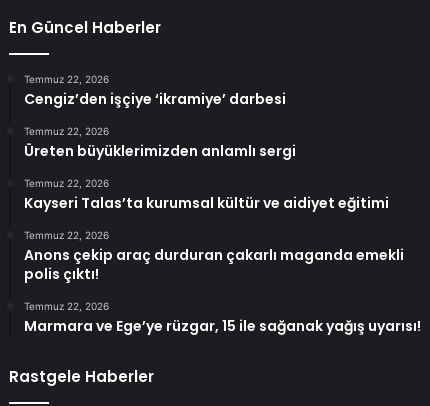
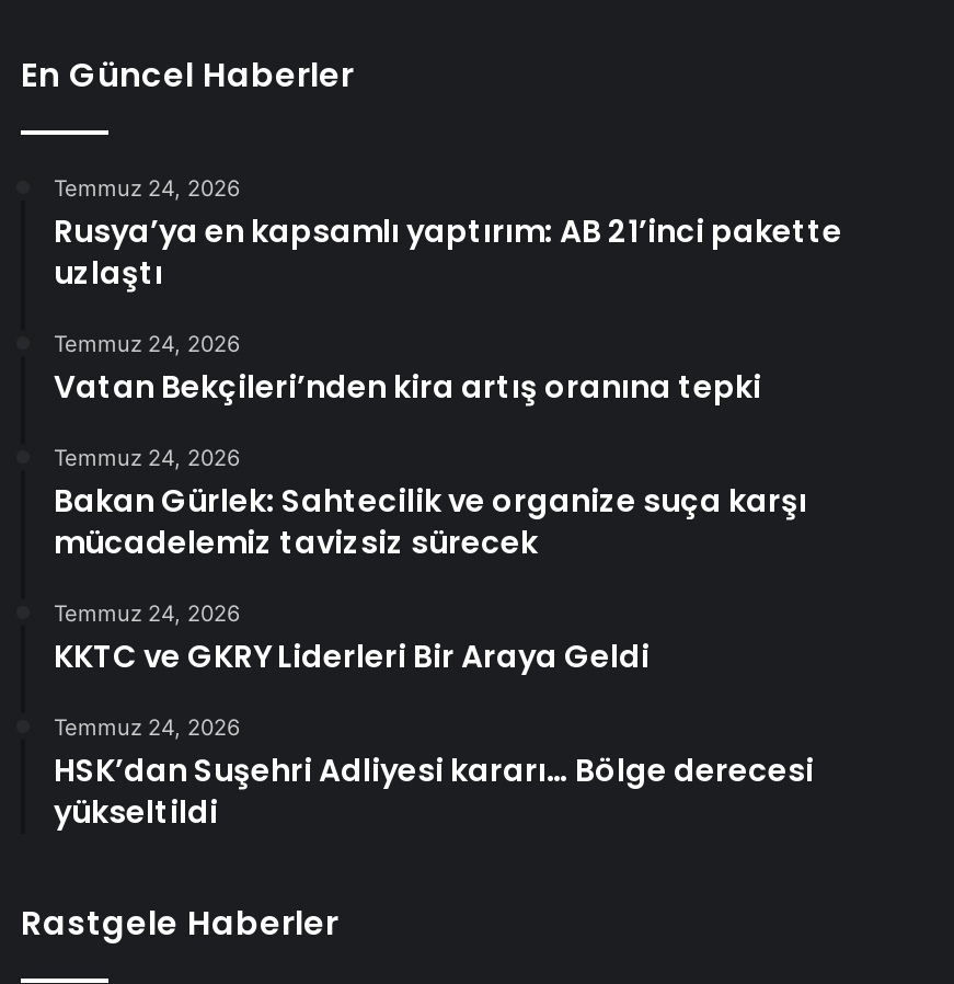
- Temmuz 22, 2026
- Cengiz’den işçiye ‘ikramiye’ darbesi
+ Temmuz 24, 2026
+ Rusya’ya en kapsamlı yaptırım: AB 21’inci pakette
+ uzlaştı

- Temmuz 22, 2026
- Üreten büyüklerimizden anlamlı sergi
+ Temmuz 24, 2026
+ Vatan Bekçileri’nden kira artış oranına tepki

- Temmuz 22, 2026
- Kayseri Talas’ta kurumsal kültür ve aidiyet eğitimi
+ Temmuz 24, 2026
+ Bakan Gürlek: Sahtecilik ve organize suça karşı
+ mücadelemiz tavizsiz sürecek

- Temmuz 22, 2026
- Anons çekip araç durduran çakarlı maganda emekli
- polis çıktı!
+ Temmuz 24, 2026
+ KKTC ve GKRY Liderleri Bir Araya Geldi

- Temmuz 22, 2026
- Marmara ve Ege’ye rüzgar, 15 ile sağanak yağış uyarısı!
+ Temmuz 24, 2026
+ HSK’dan Suşehri Adliyesi kararı… Bölge derecesi
+ yükseltildi
